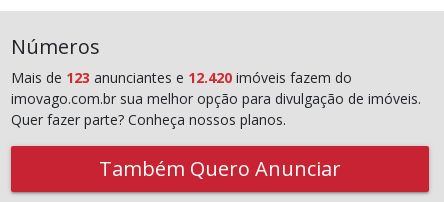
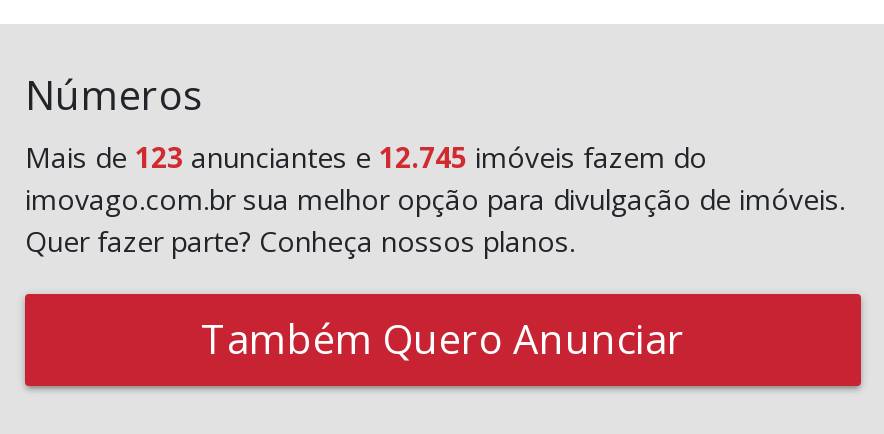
- Mais de 123 anunciantes e 12.420 imóveis fazem do
+ Mais de 123 anunciantes e 12.745 imóveis fazem do
